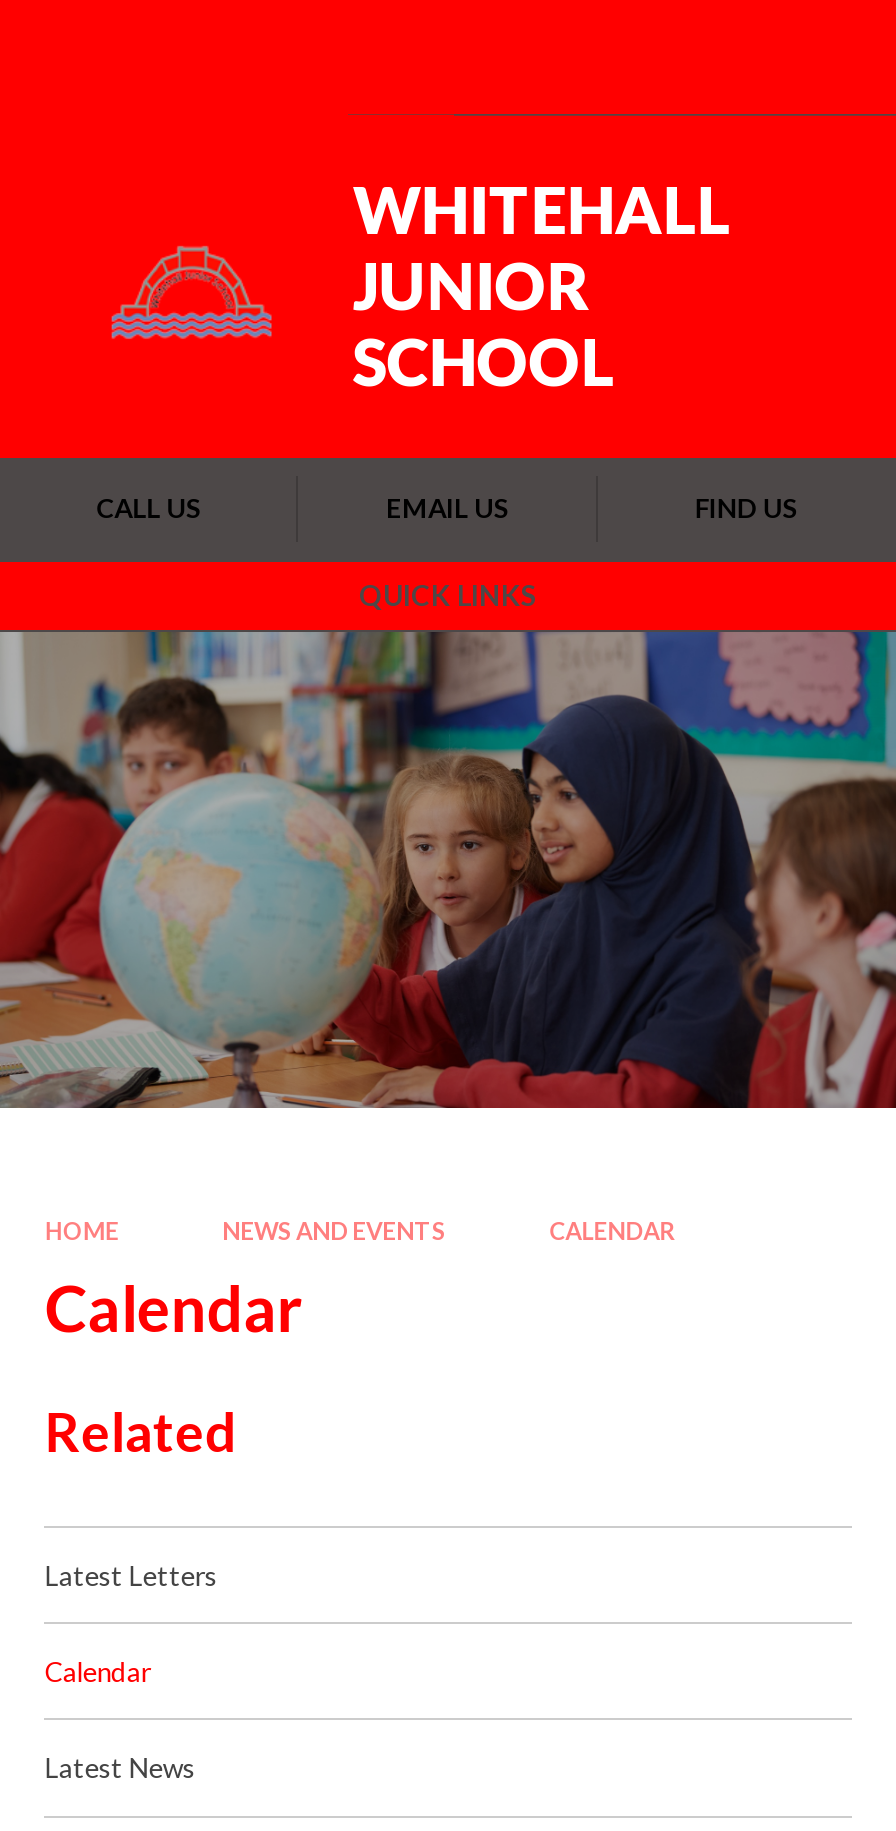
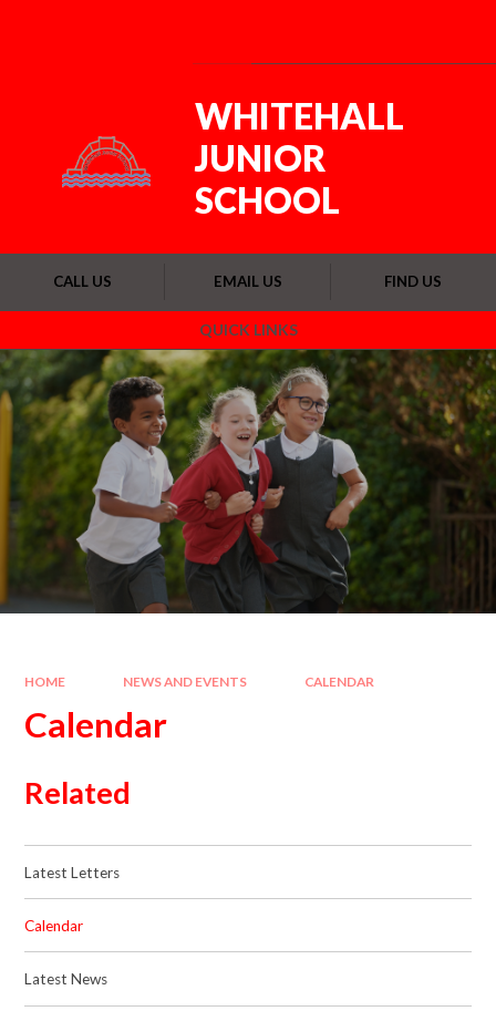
- [image]
+ [image]
